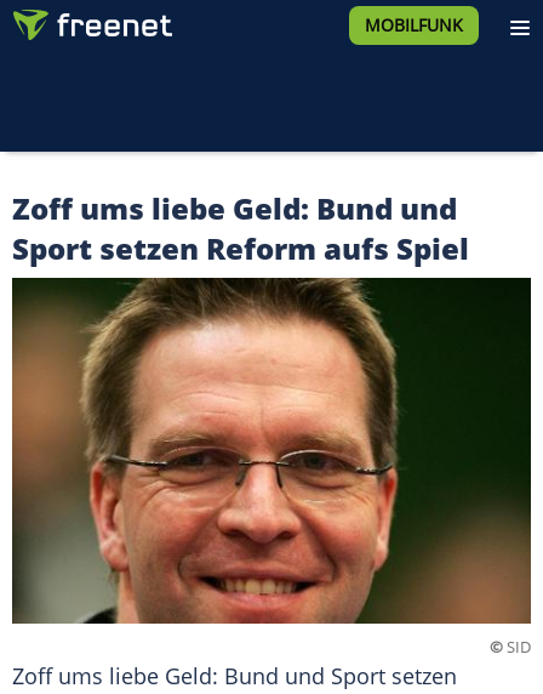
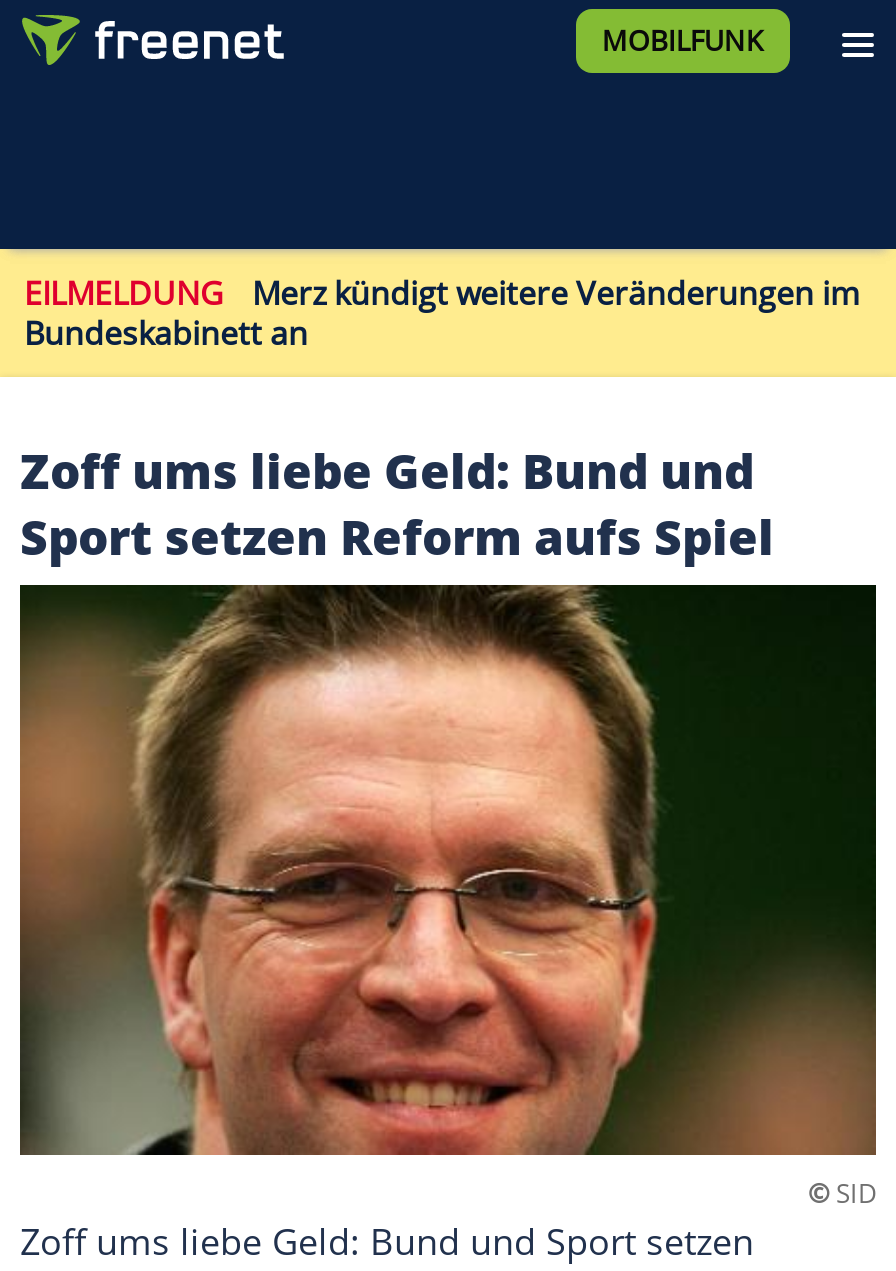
+ EILMELDUNG Merz kündigt weitere Veränderungen im
+ Bundeskabinett an
